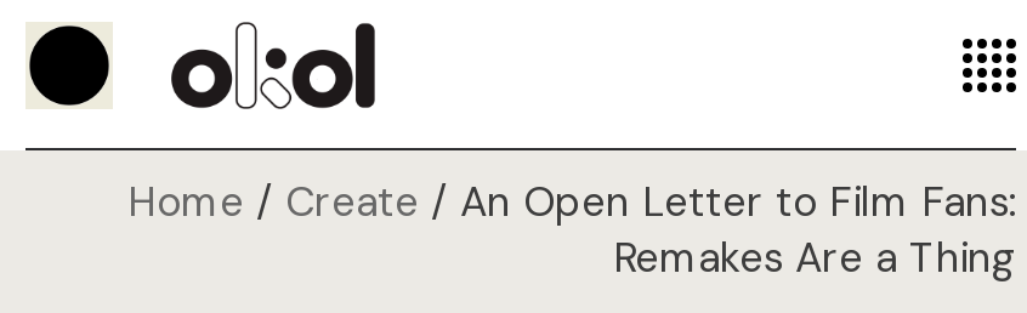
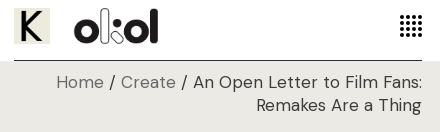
- [image]
+ [image]
